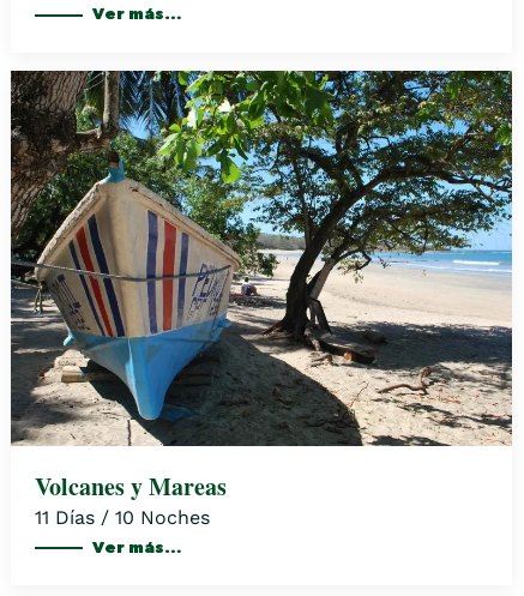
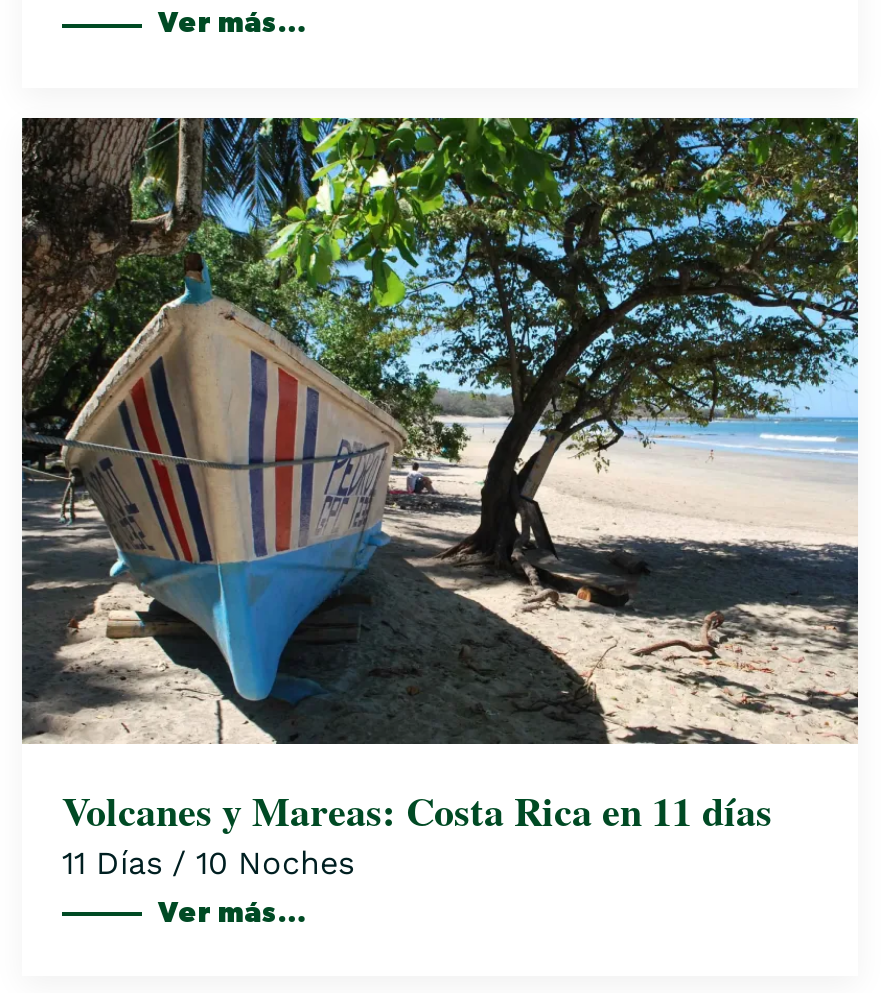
- Volcanes y Mareas
+ Volcanes y Mareas: Costa Rica en 11 días
